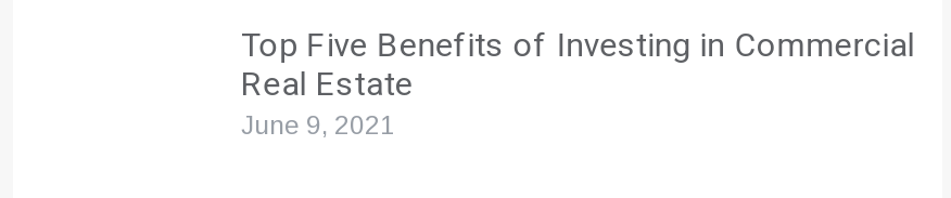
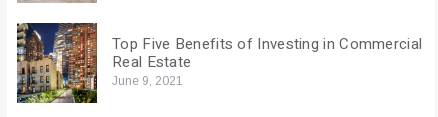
+ [image]
